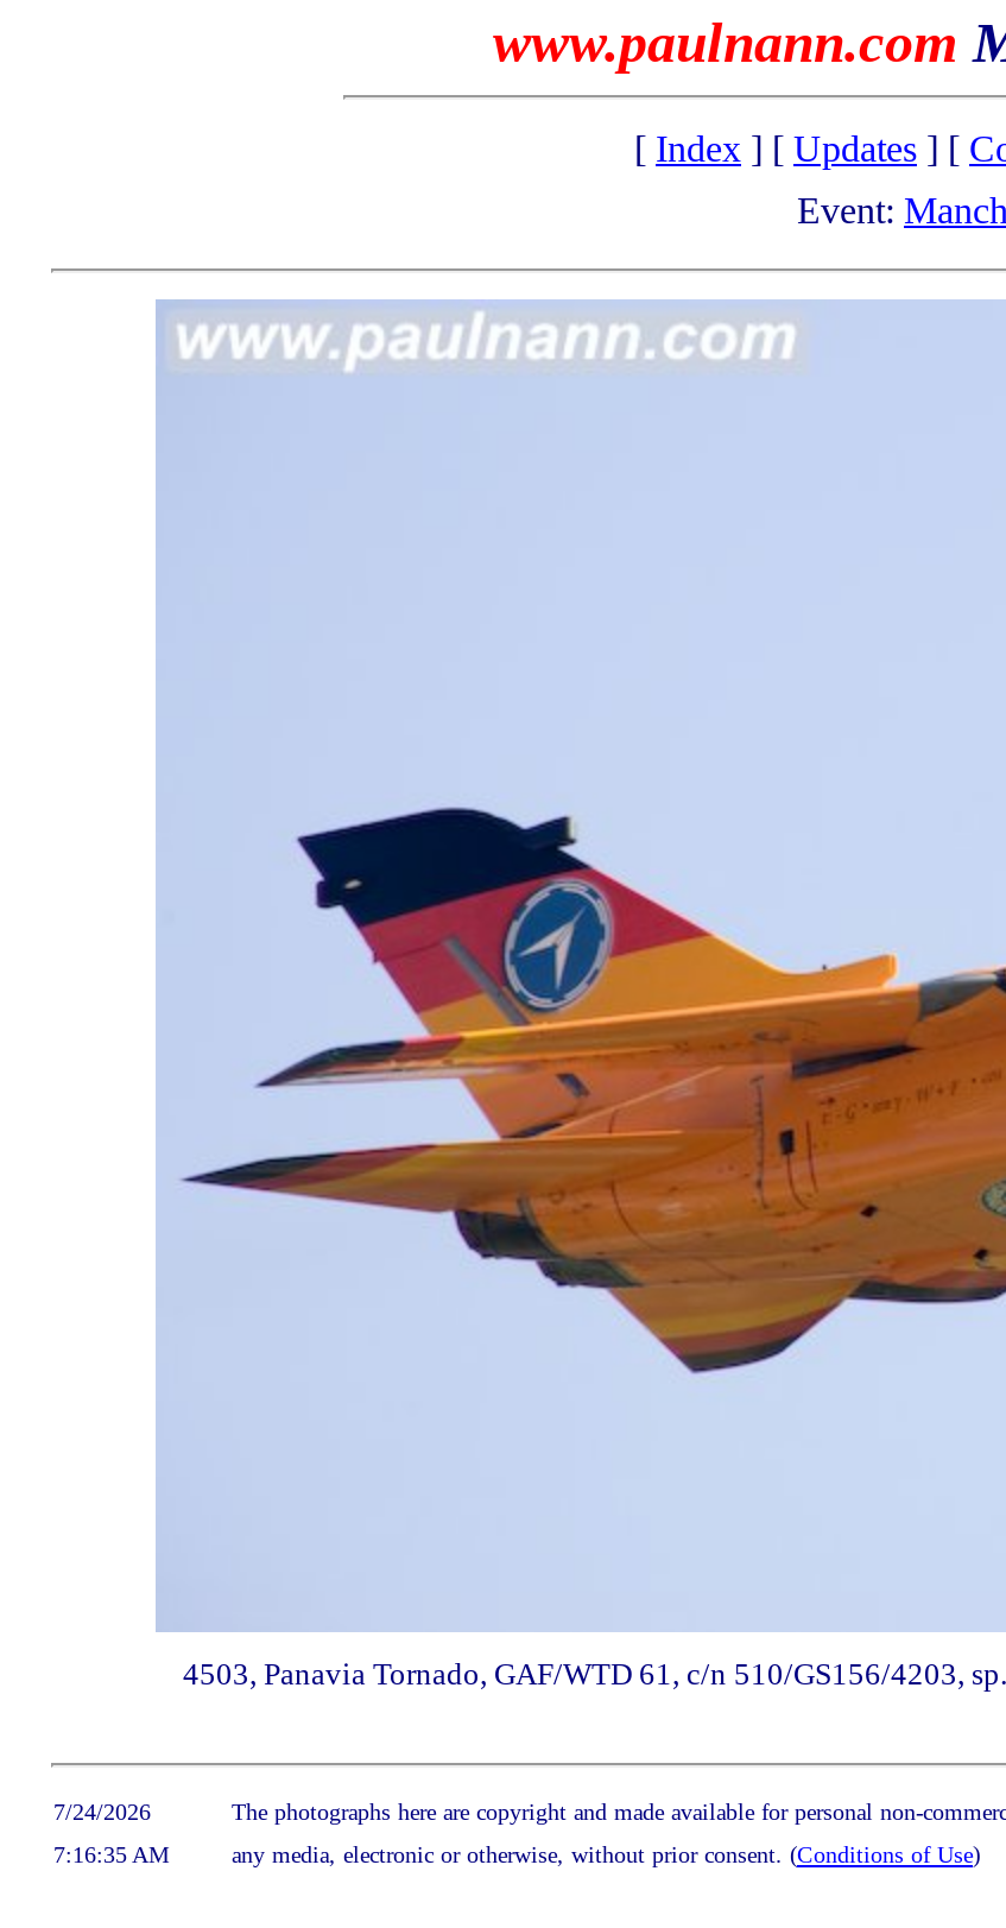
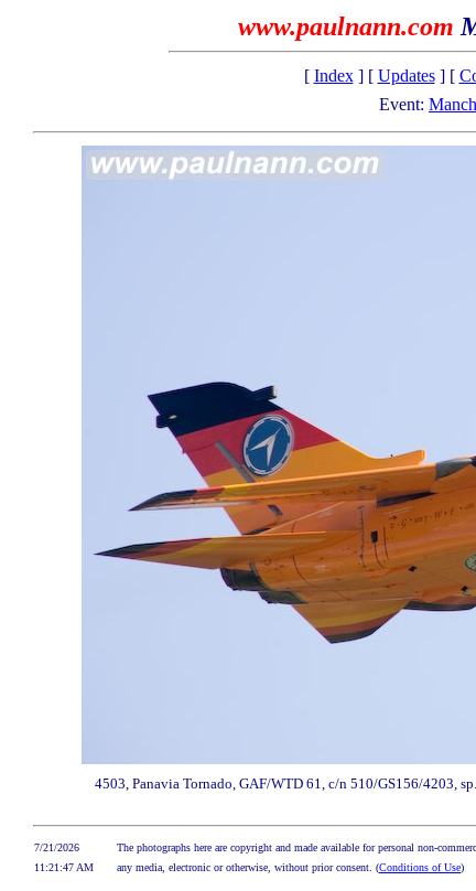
- 7/24/2026
+ 7/21/2026

- 7:16:35 AM
+ 11:21:47 AM
